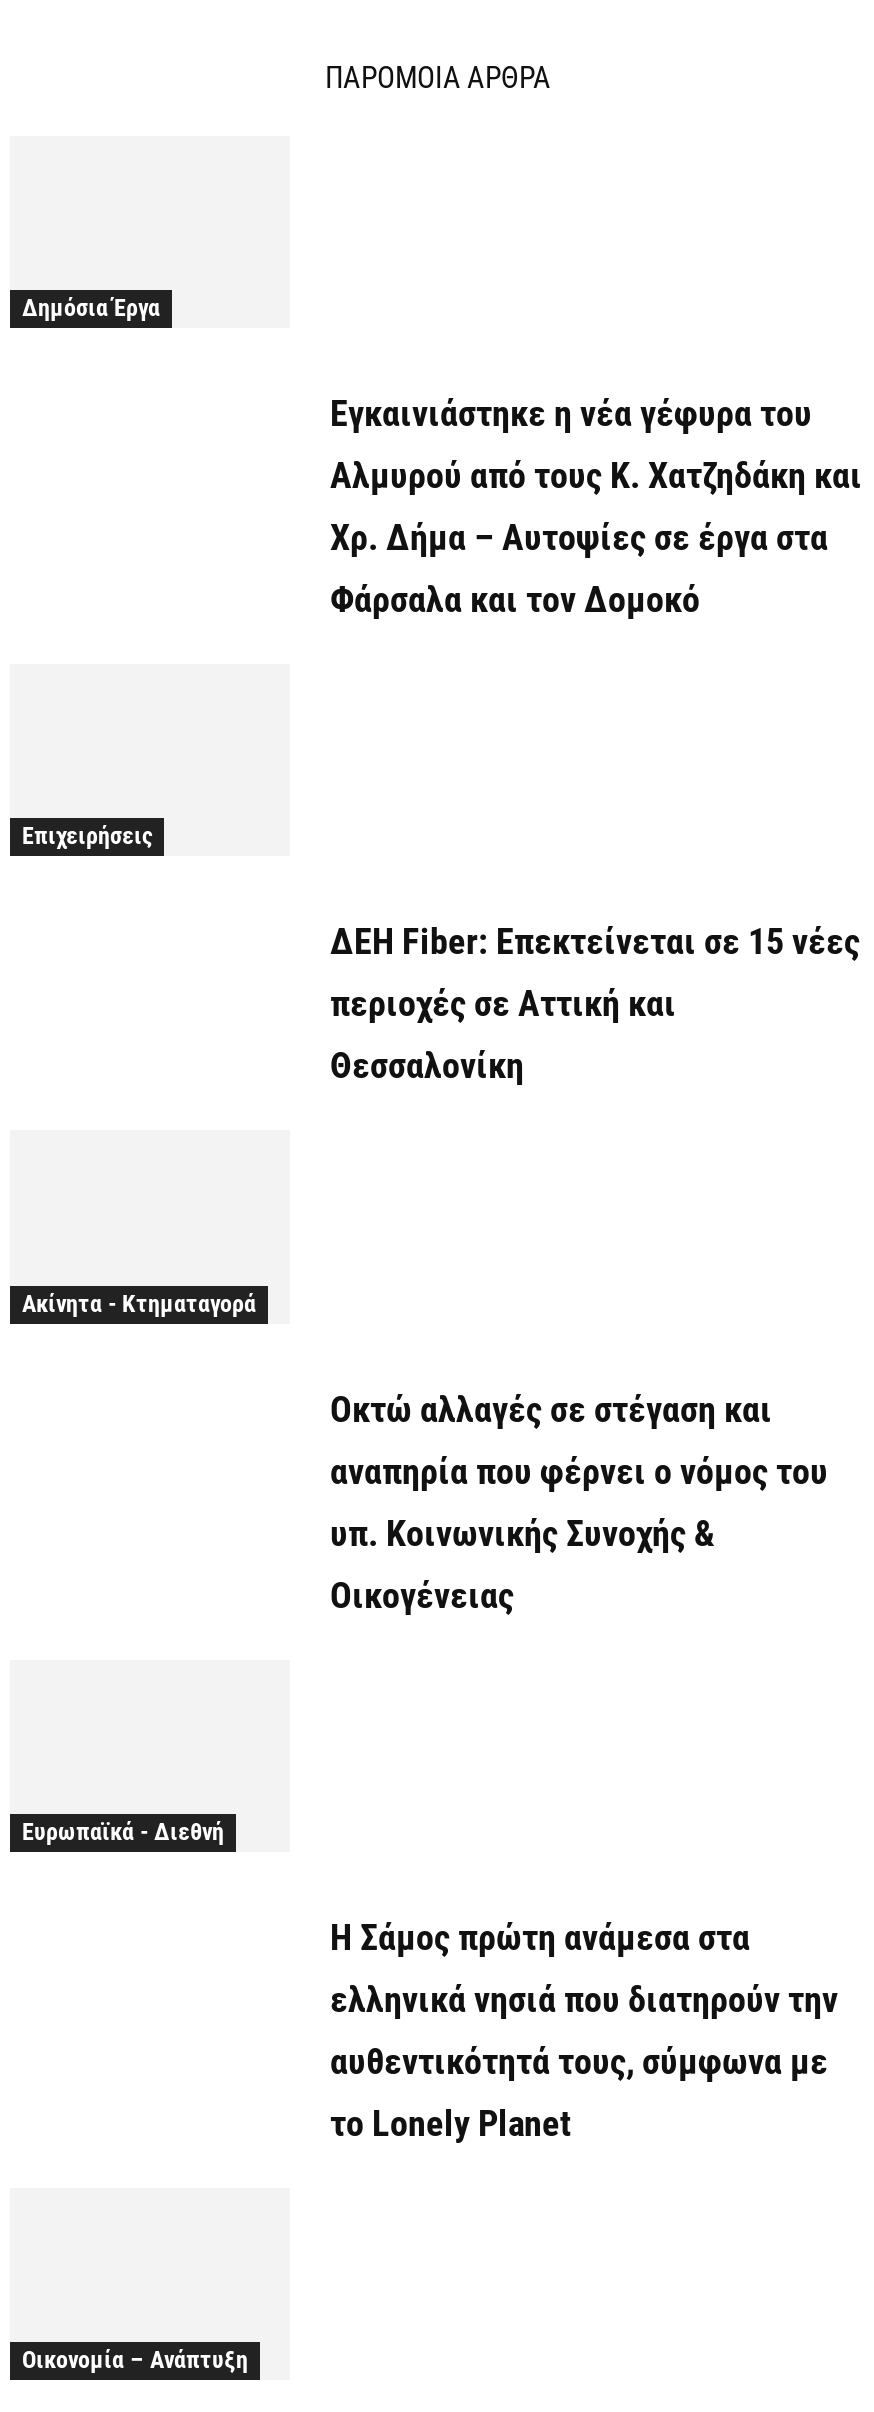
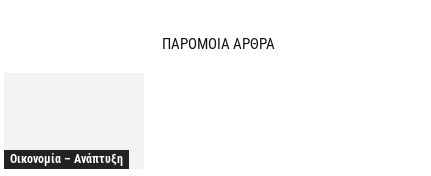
- Δημόσια Έργα
- Εγκαινιάστηκε η νέα γέφυρα του
- Αλμυρού από τους Κ. Χατζηδάκη και
- Χρ. Δήμα – Αυτοψίες σε έργα στα
- Φάρσαλα και τον Δομοκό

- Επιχειρήσεις
- ΔΕΗ Fiber: Επεκτείνεται σε 15 νέες
- περιοχές σε Αττική και
- Θεσσαλονίκη

- Ακίνητα - Κτηματαγορά
- Οκτώ αλλαγές σε στέγαση και
- αναπηρία που φέρνει ο νόμος του
- υπ. Κοινωνικής Συνοχής &
- Οικογένειας

- Ευρωπαϊκά - Διεθνή
- Η Σάμος πρώτη ανάμεσα στα
- ελληνικά νησιά που διατηρούν την
- αυθεντικότητά τους, σύμφωνα με
- το Lonely Planet
